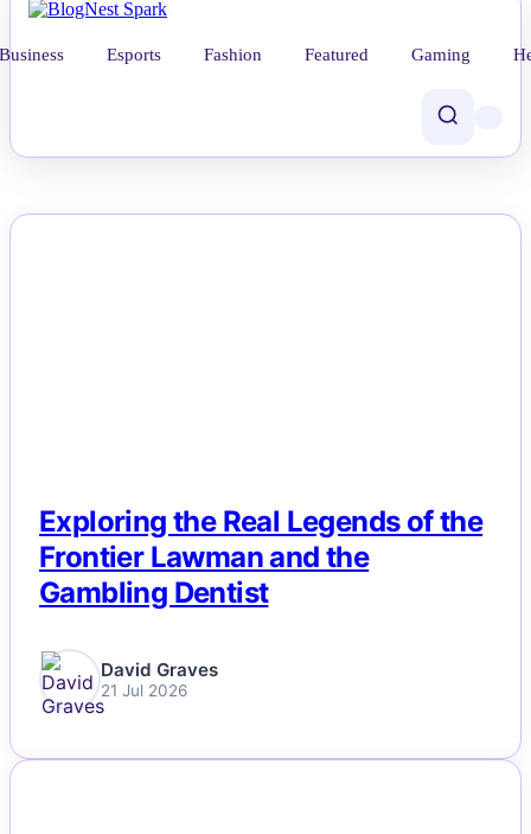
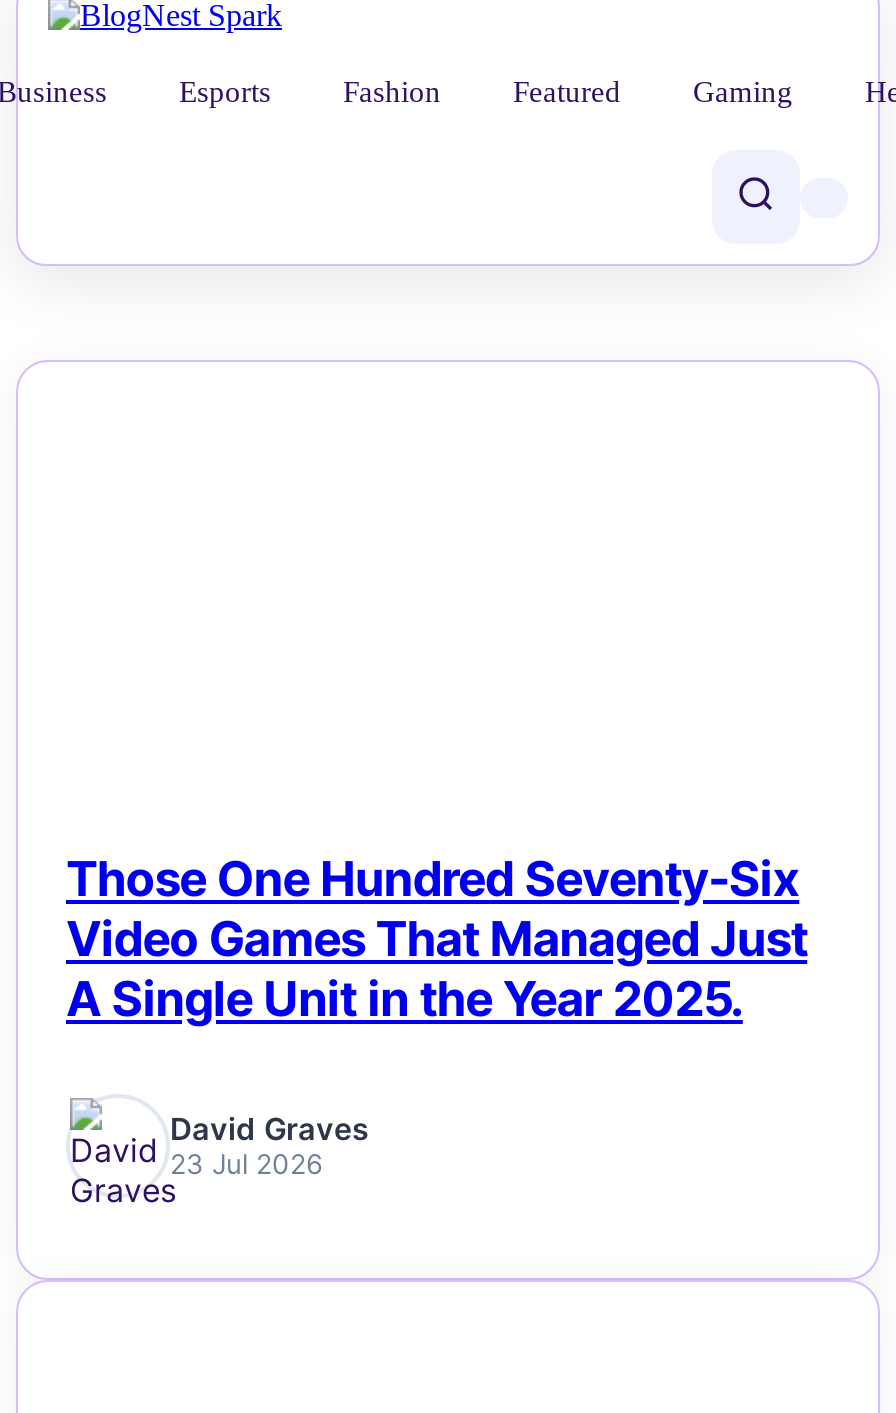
- Exploring the Real Legends of the
- Frontier Lawman and the
- Gambling Dentist
+ Those One Hundred Seventy-Six
+ Video Games That Managed Just
+ A Single Unit in the Year 2025.

- 21 Jul 2026
+ 23 Jul 2026
